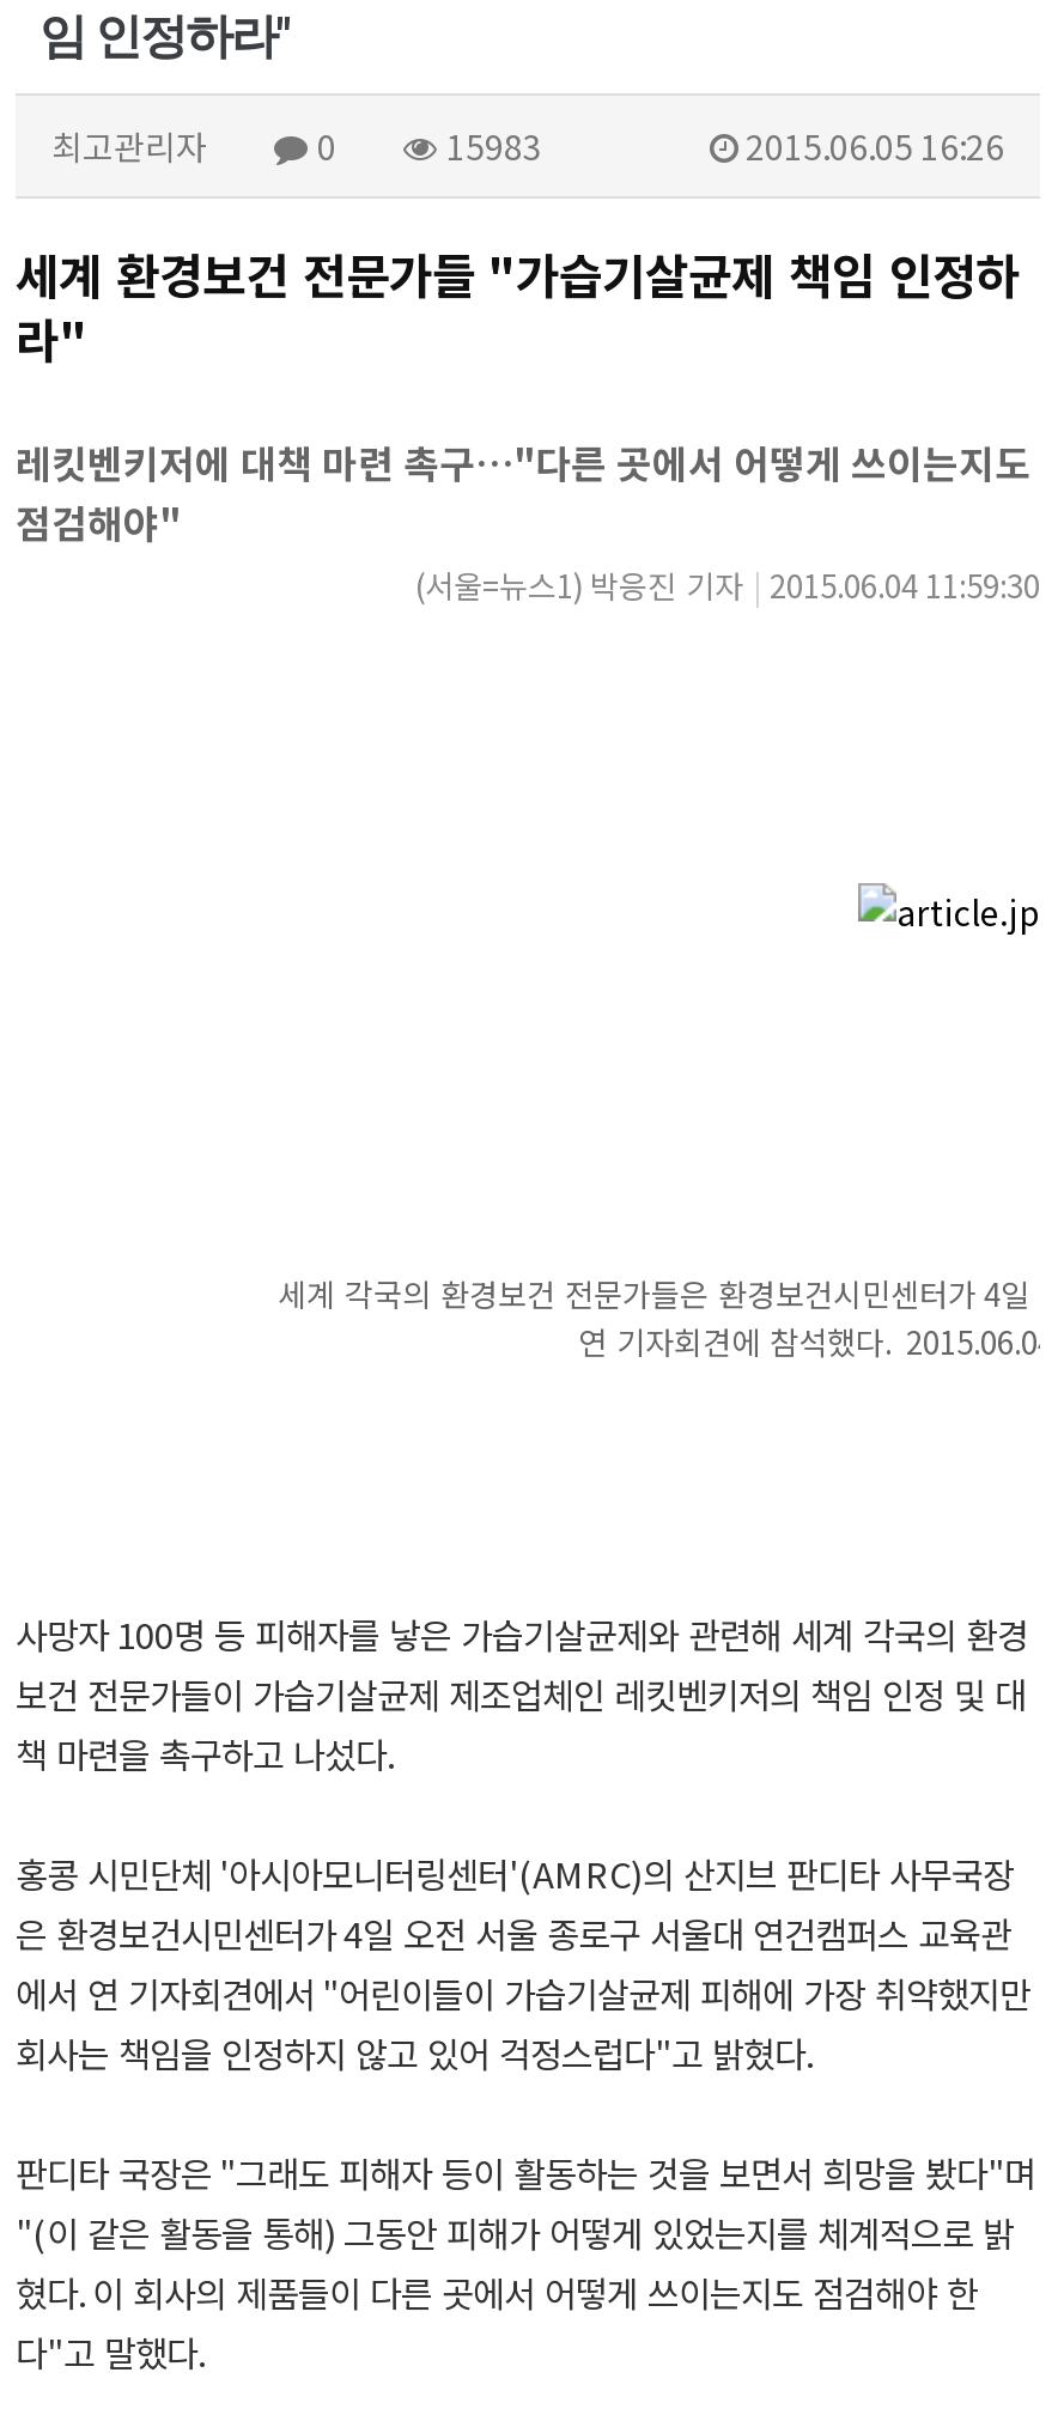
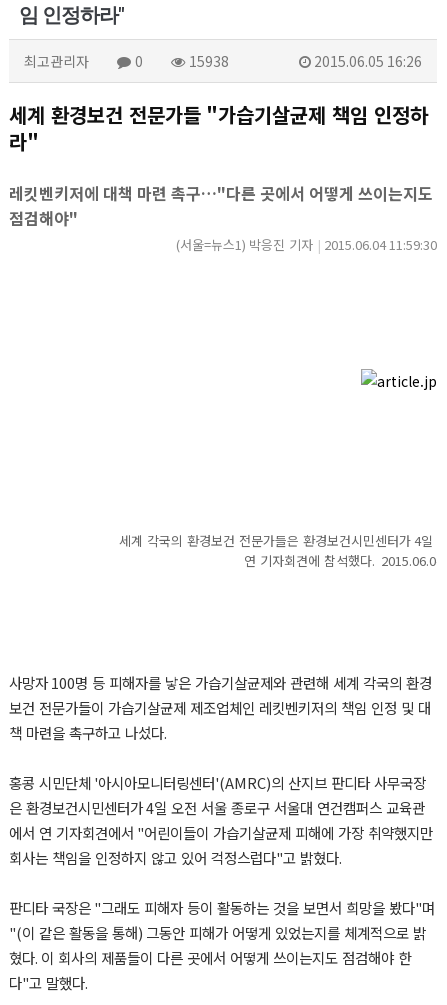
- 0 15983
+ 0 15938
